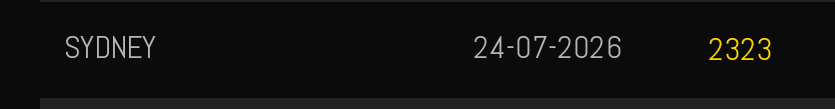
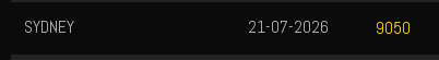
- 24-07-2026
+ 21-07-2026

- 2323
+ 9050
